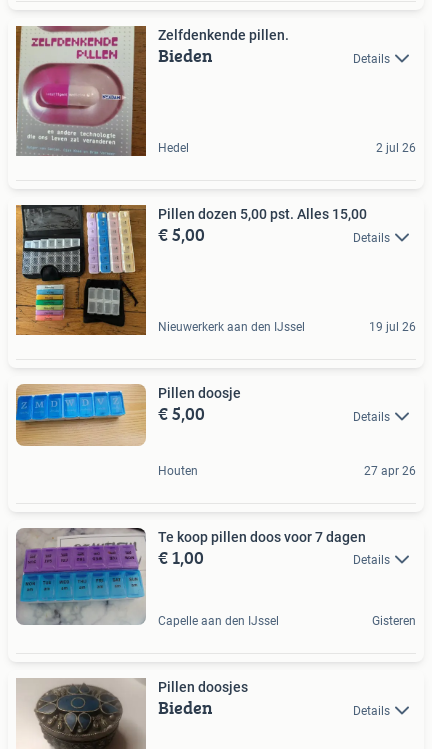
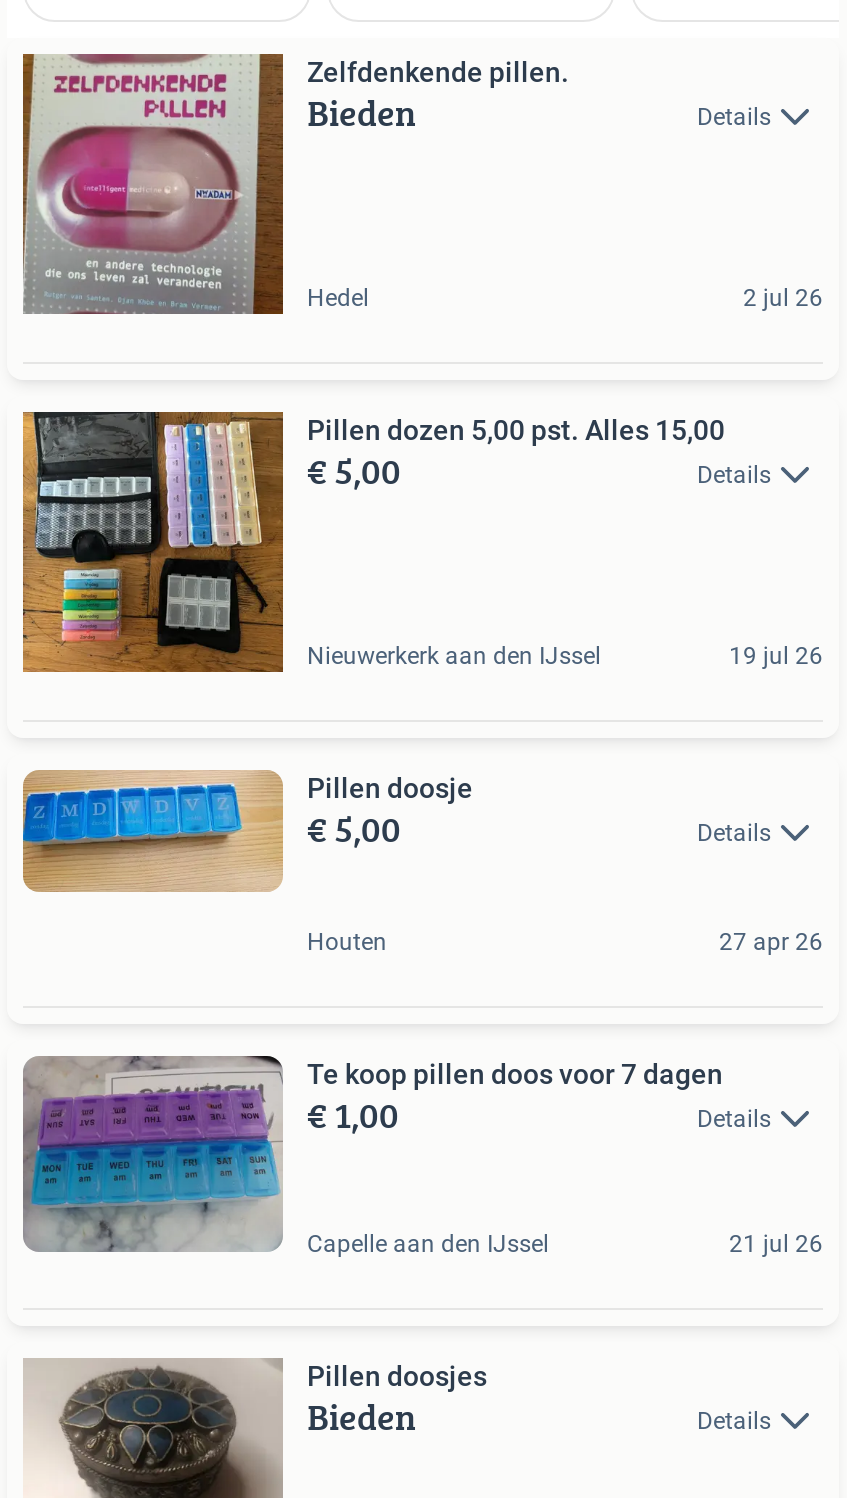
- Gisteren
+ 21 jul 26
